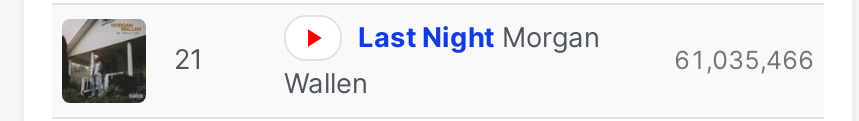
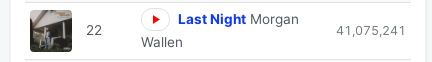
- 21
+ 22

- 61,035,466
+ 41,075,241
